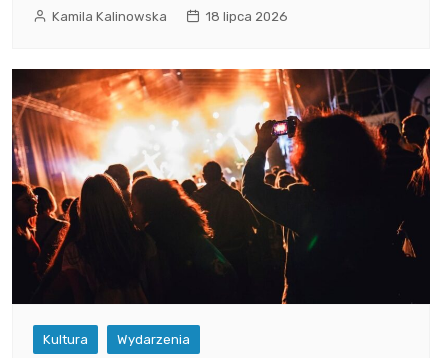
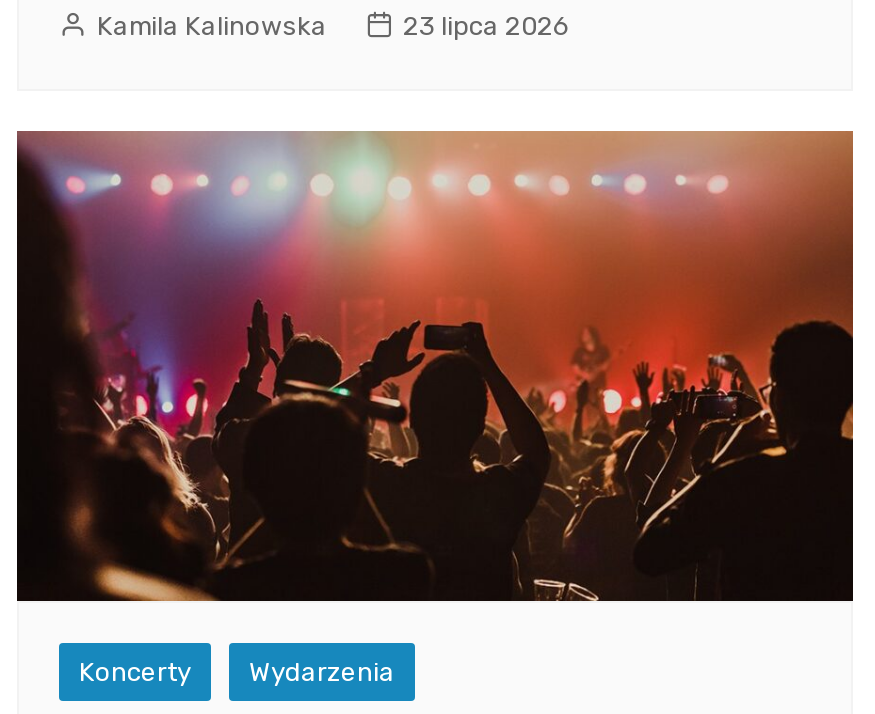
- 18 lipca 2026
+ 23 lipca 2026

- [image]
- Kultura
+ [image]
+ Koncerty
